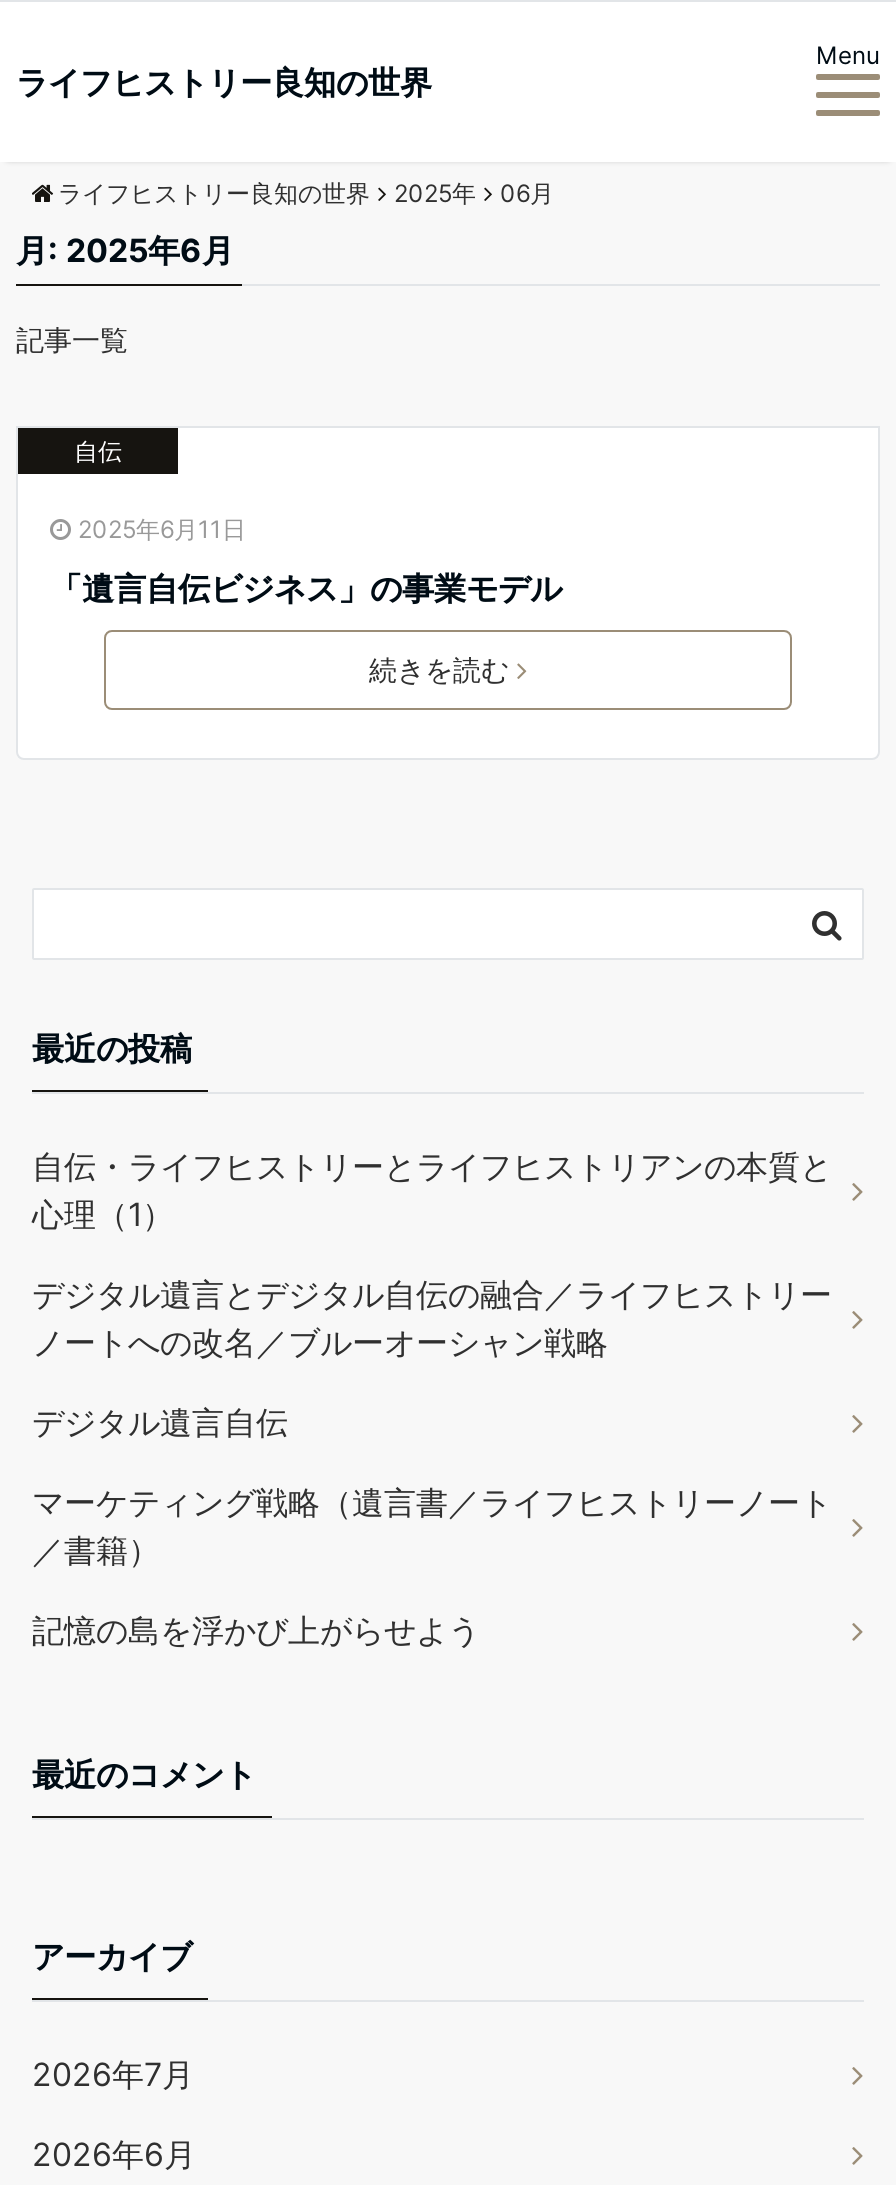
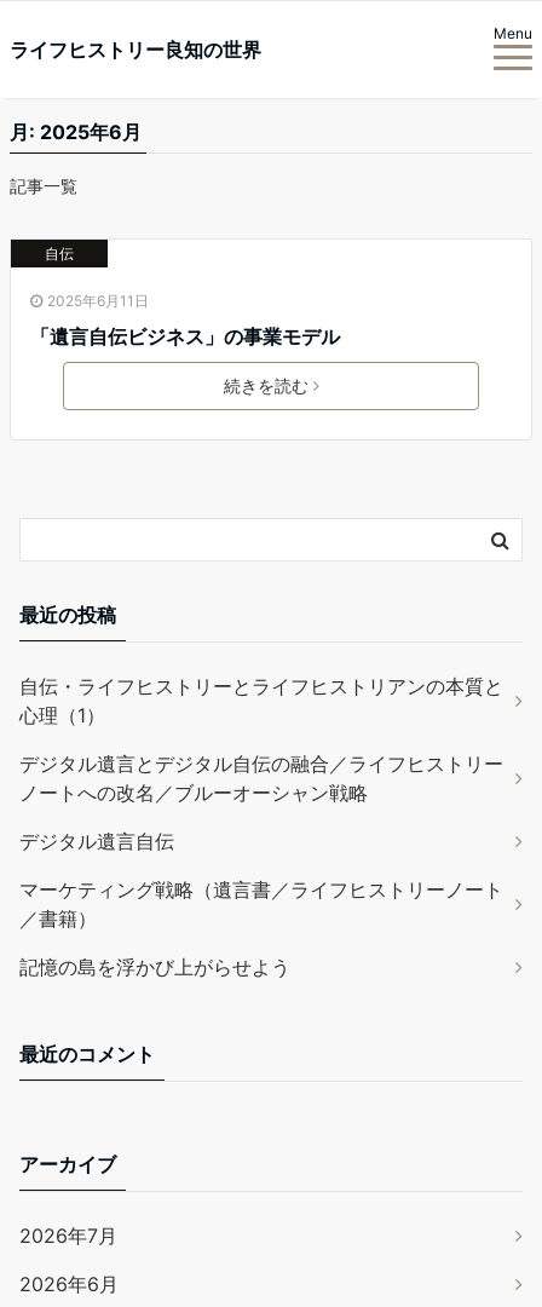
- ライフヒストリー良知の世界
- 2025年
- 06月
